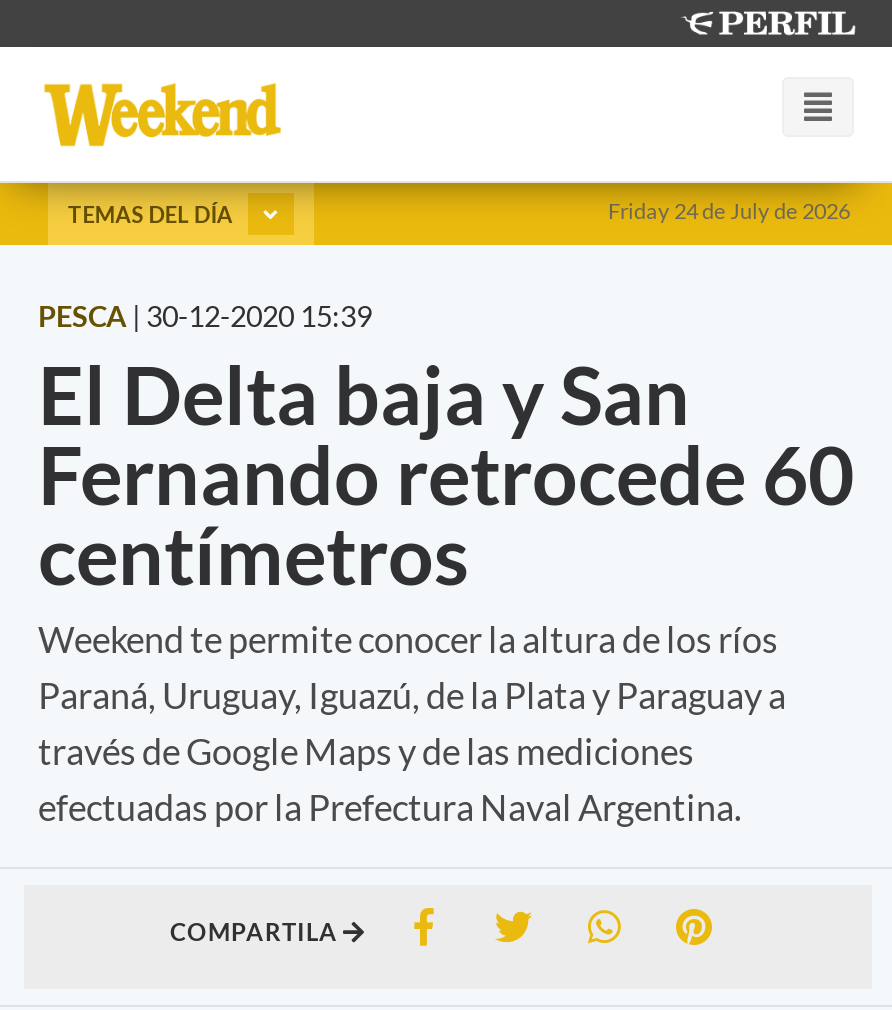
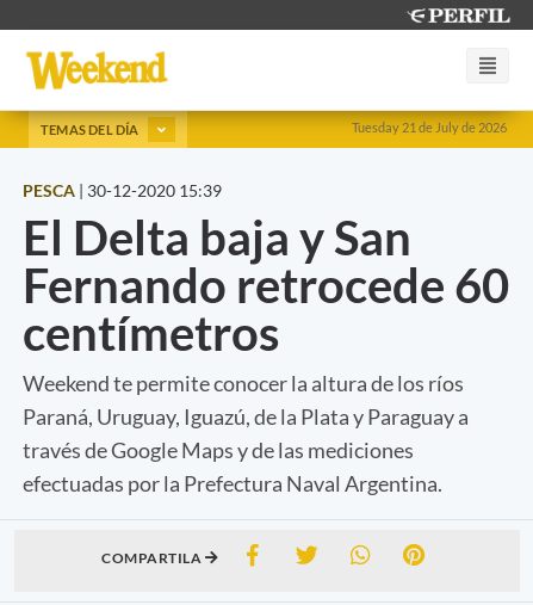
- Friday 24 de July de 2026
+ Tuesday 21 de July de 2026
